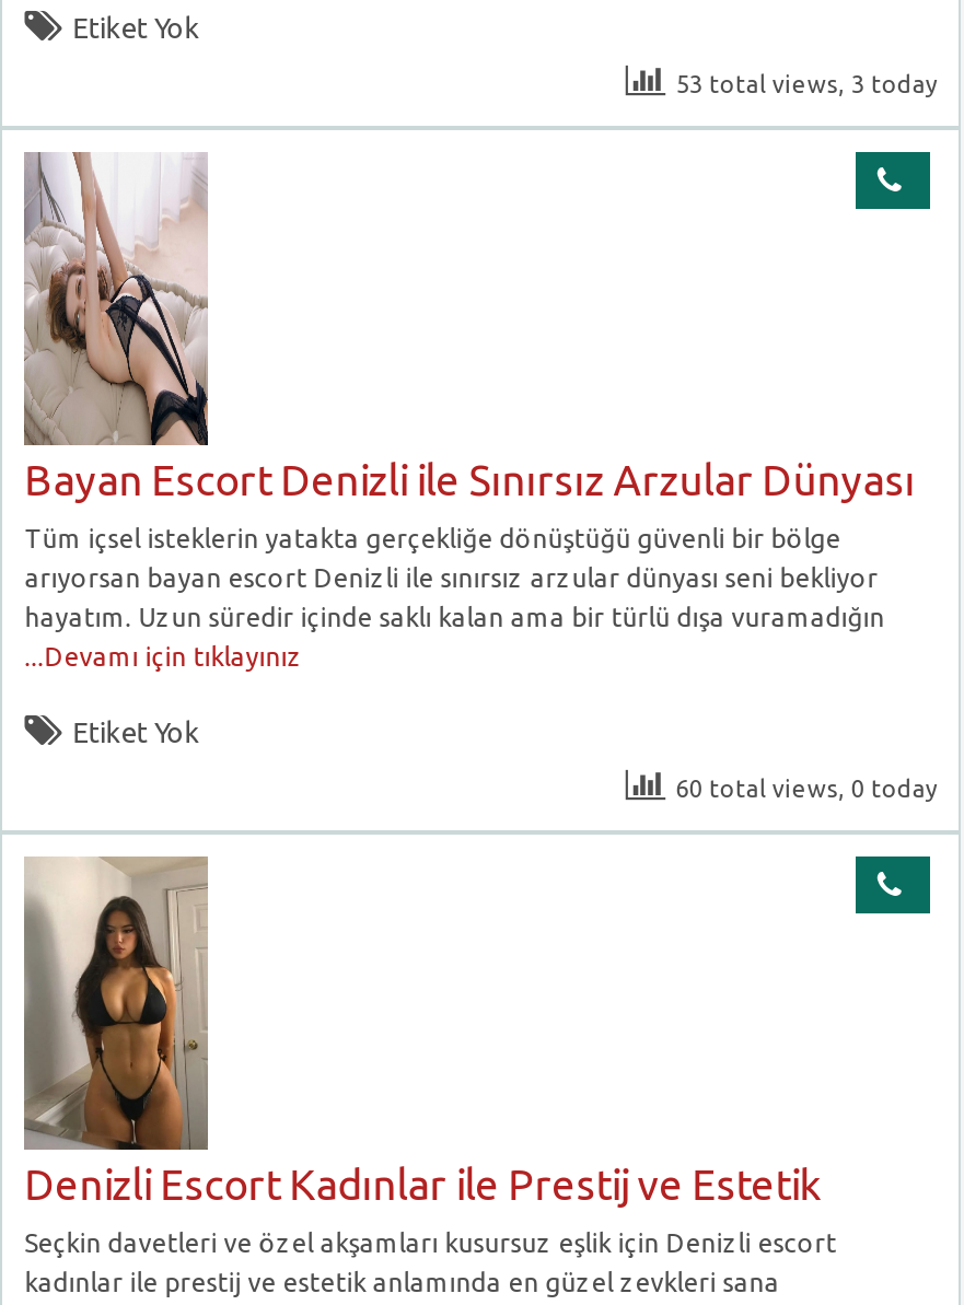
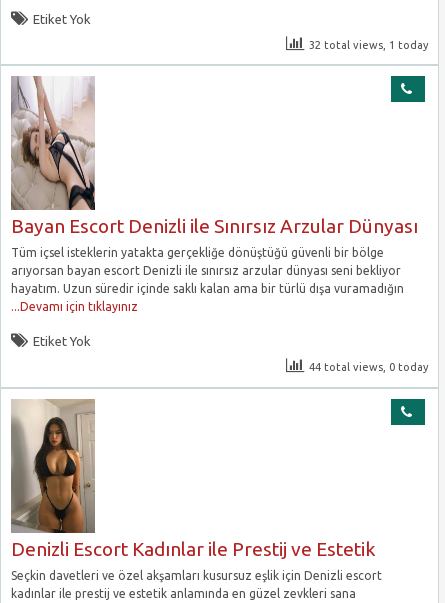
- 53 total views, 3 today
+ 32 total views, 1 today

- 60 total views, 0 today
+ 44 total views, 0 today
